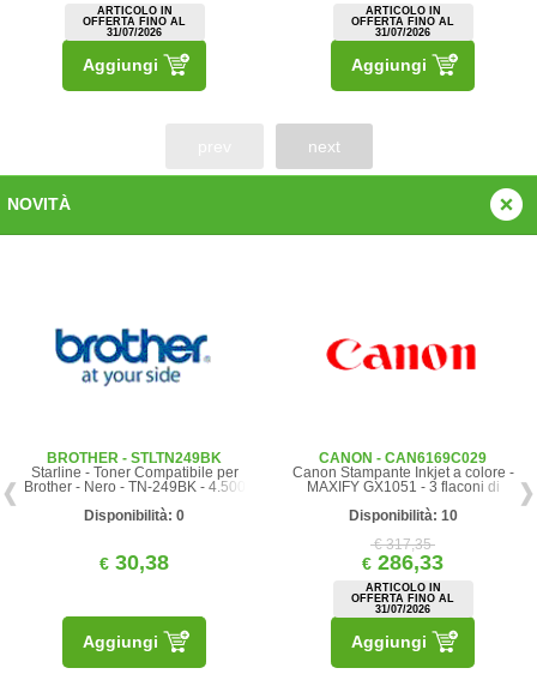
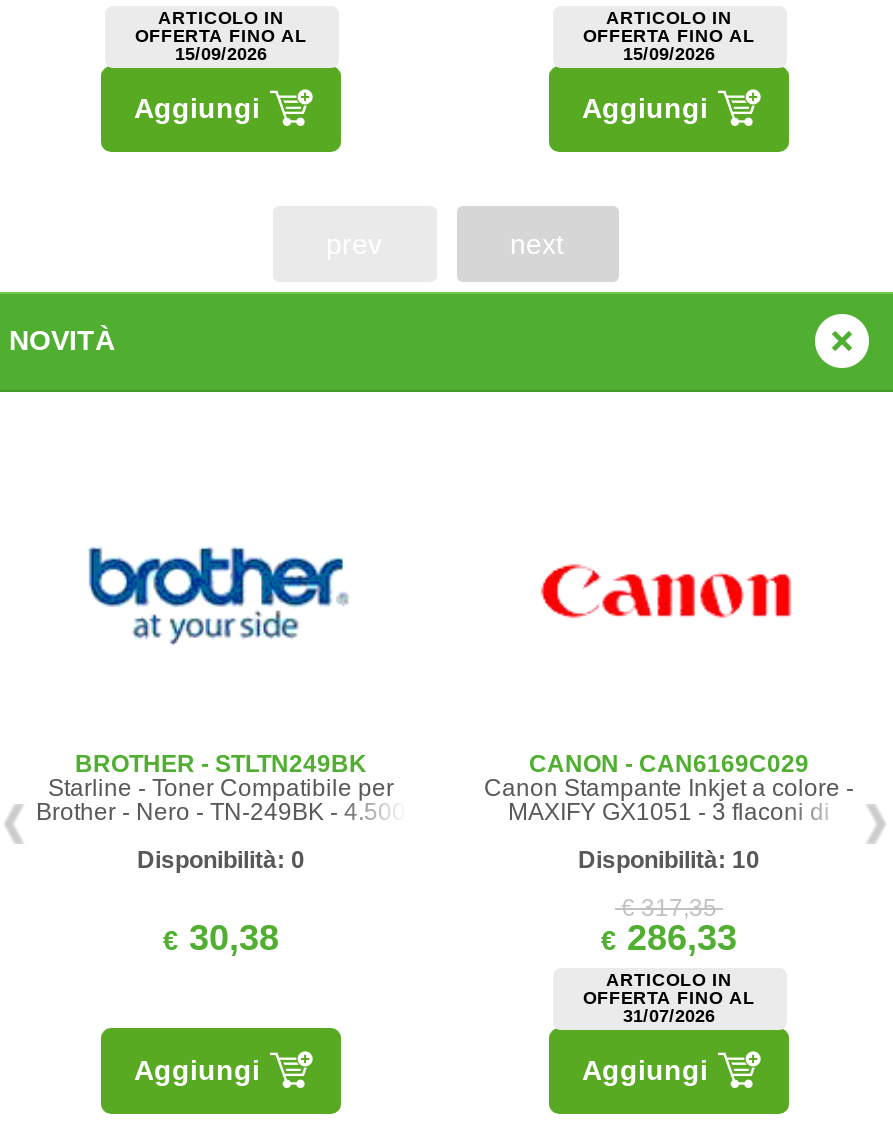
- 31/07/2026
+ 15/09/2026

- 31/07/2026
+ 15/09/2026
